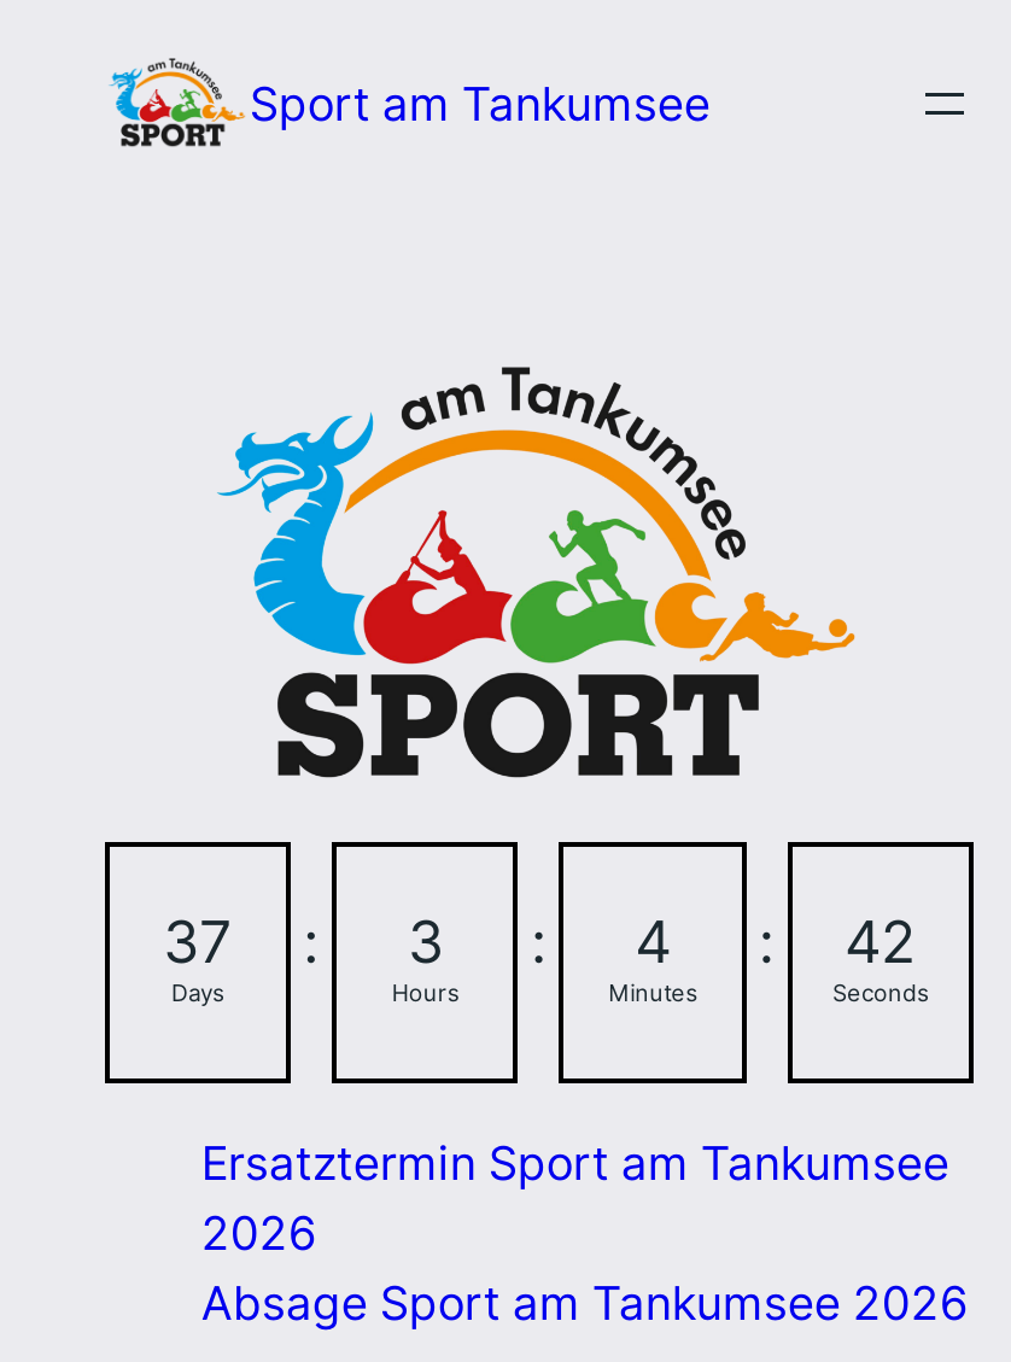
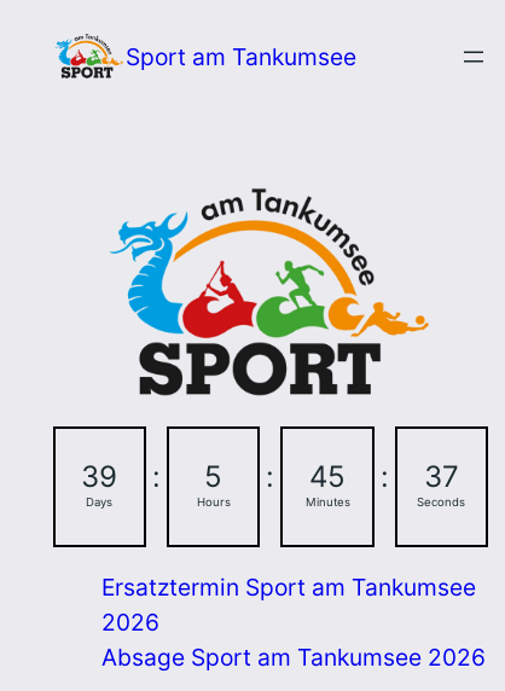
- 37
+ 39

- 3
+ 5

- 4
+ 45

- 42
+ 37
